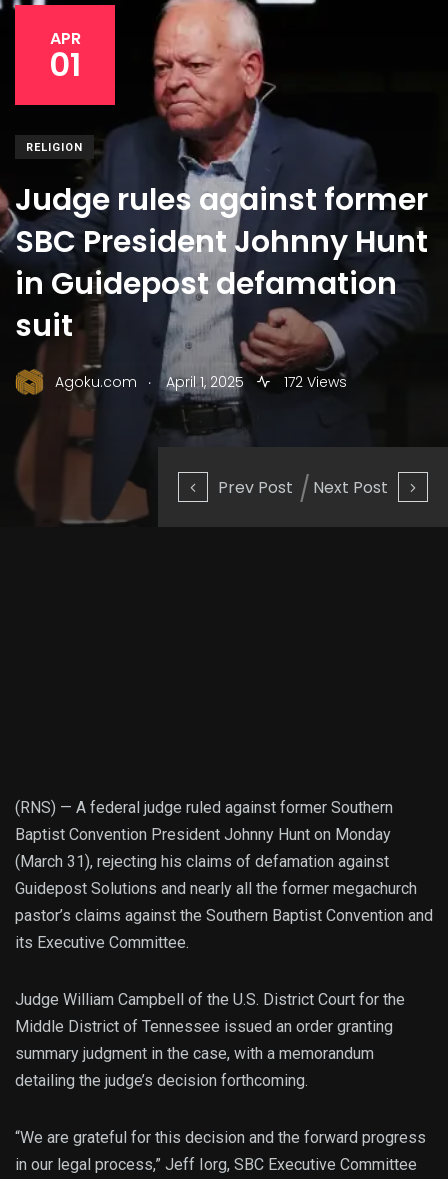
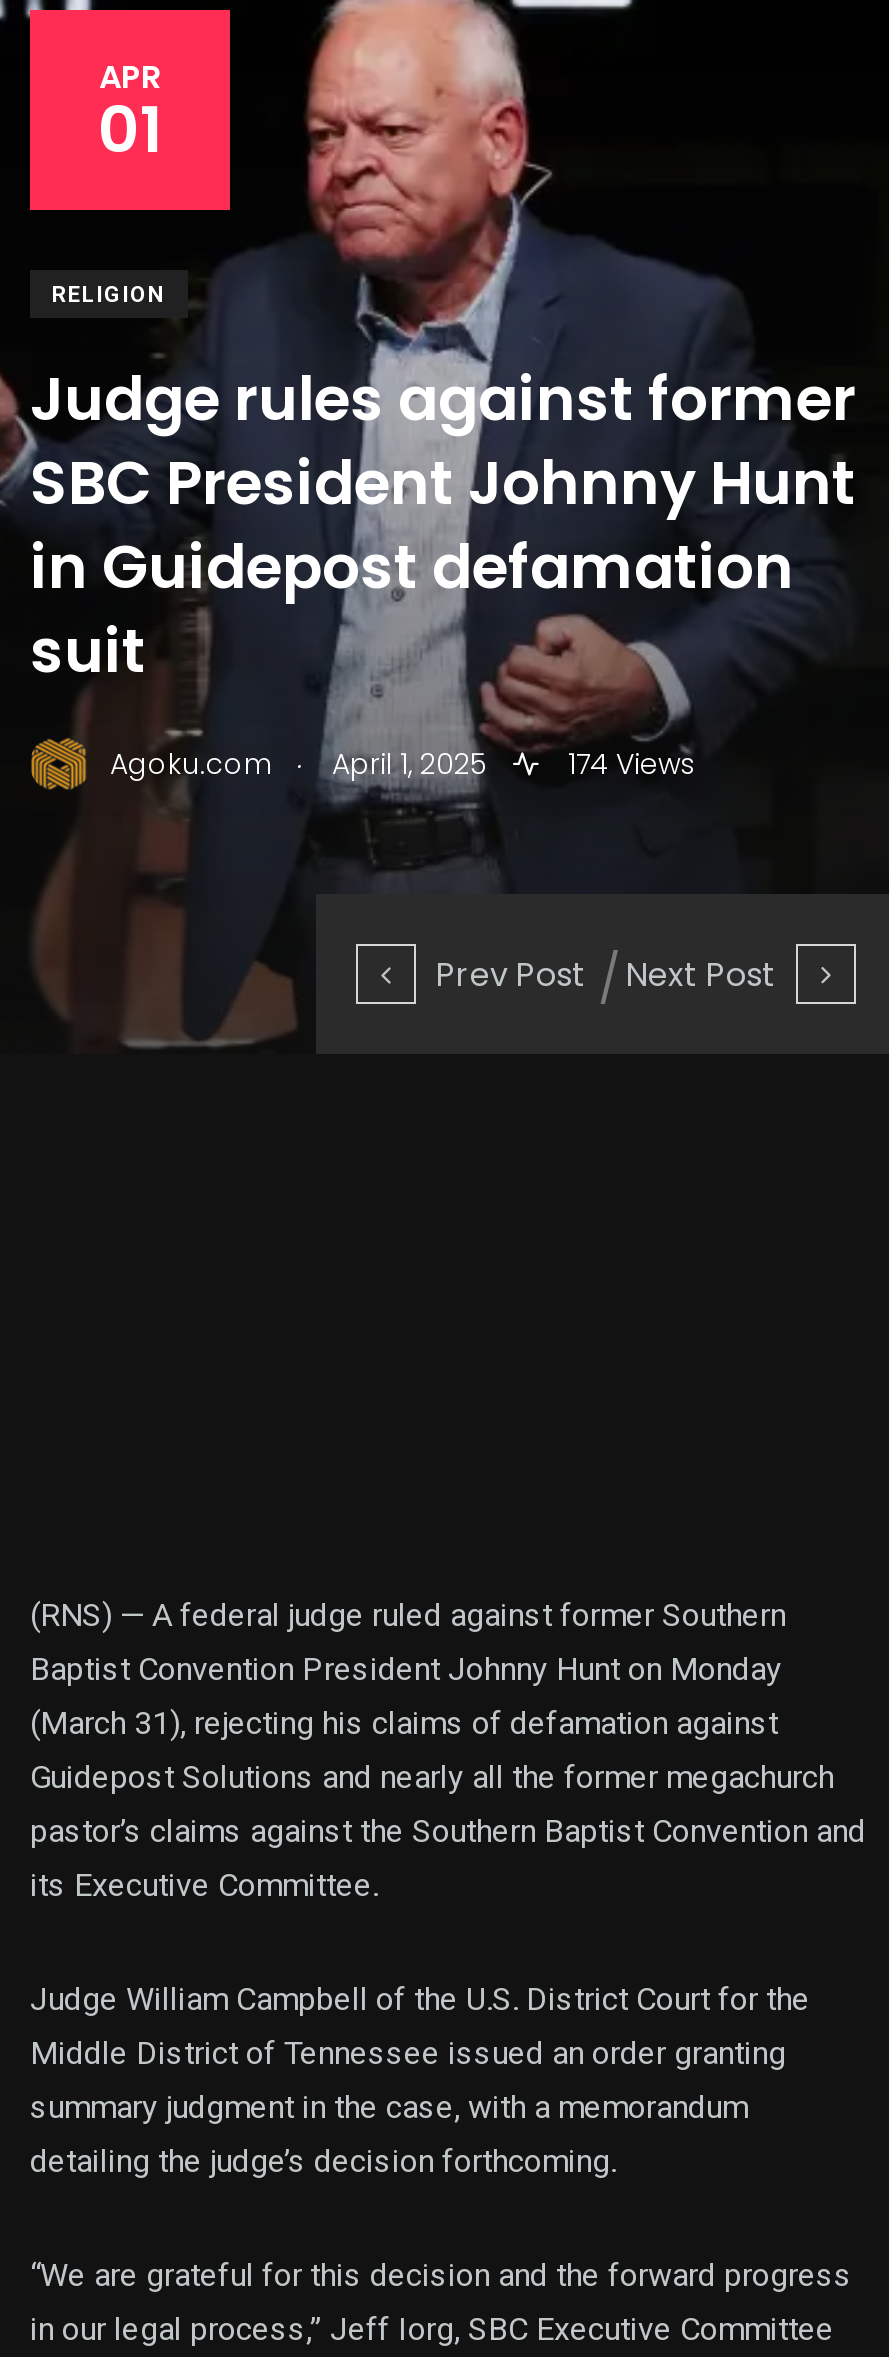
- Agoku.com . April 1, 2025 172 Views
+ Agoku.com . April 1, 2025 174 Views
